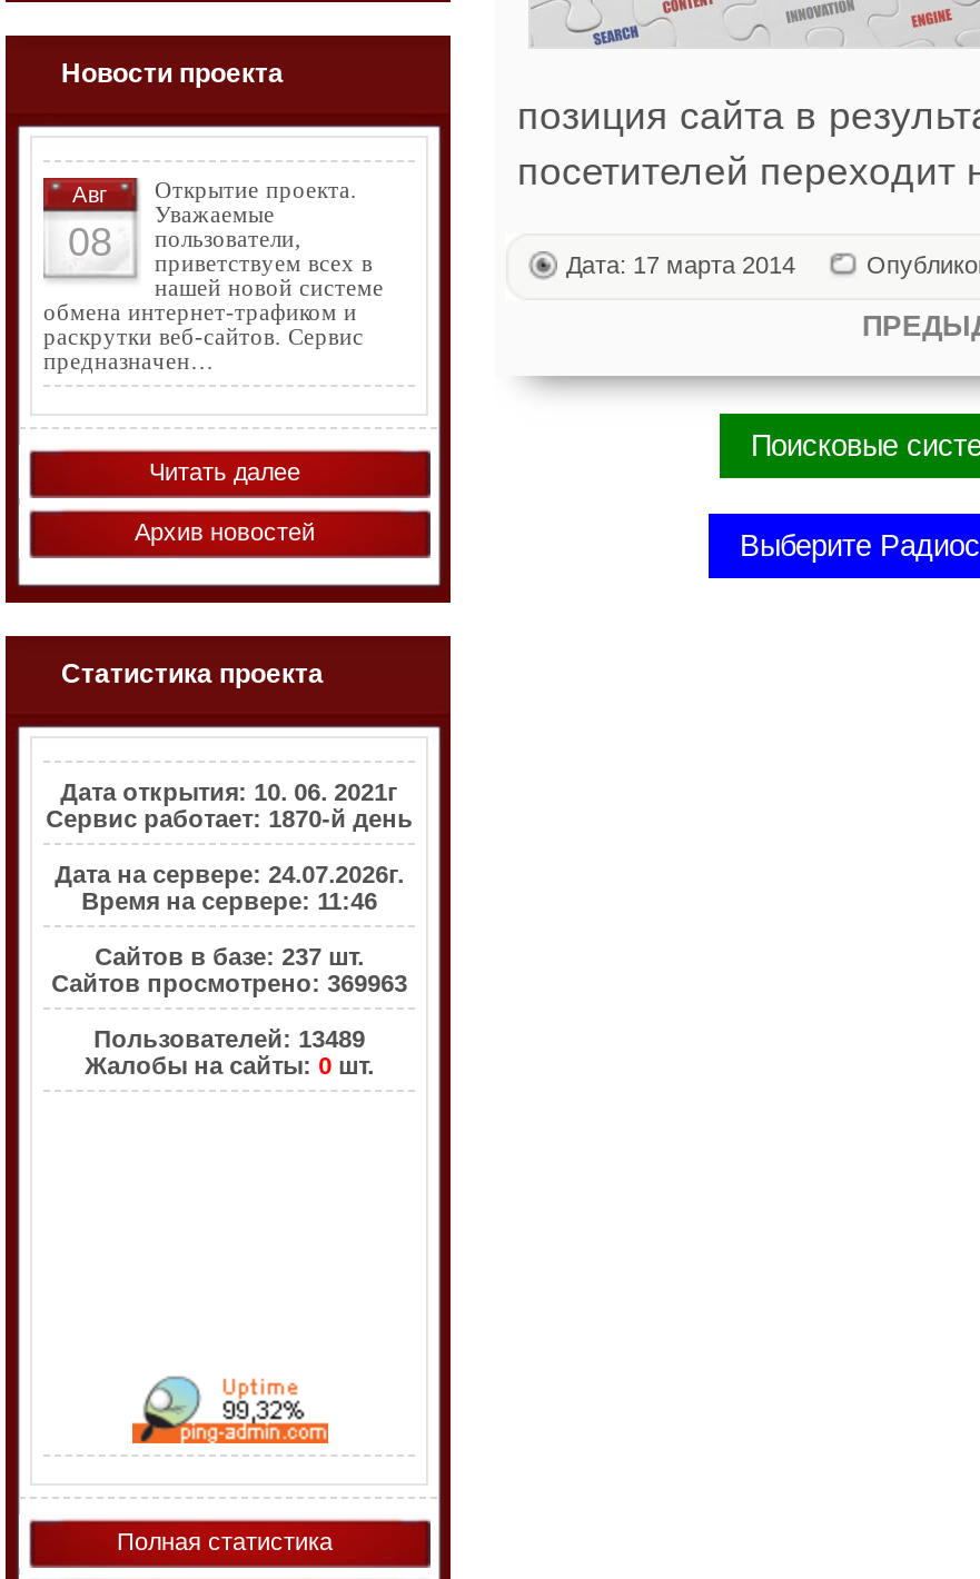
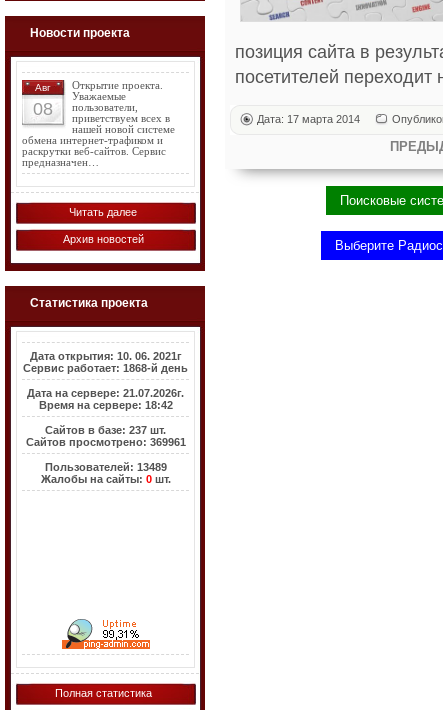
- Сервис работает: 1870-й день
+ Сервис работает: 1868-й день

- Дата на сервере: 24.07.2026г.
+ Дата на сервере: 21.07.2026г.

- Время на сервере: 11:46
+ Время на сервере: 18:42

- Сайтов просмотрено: 369963
+ Сайтов просмотрено: 369961
